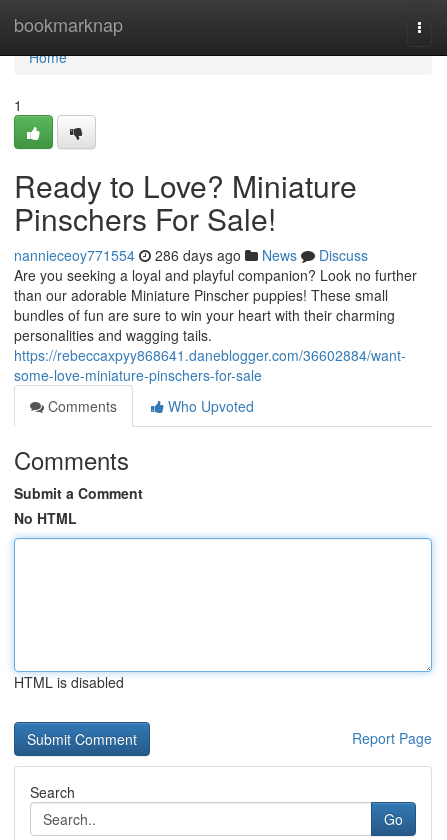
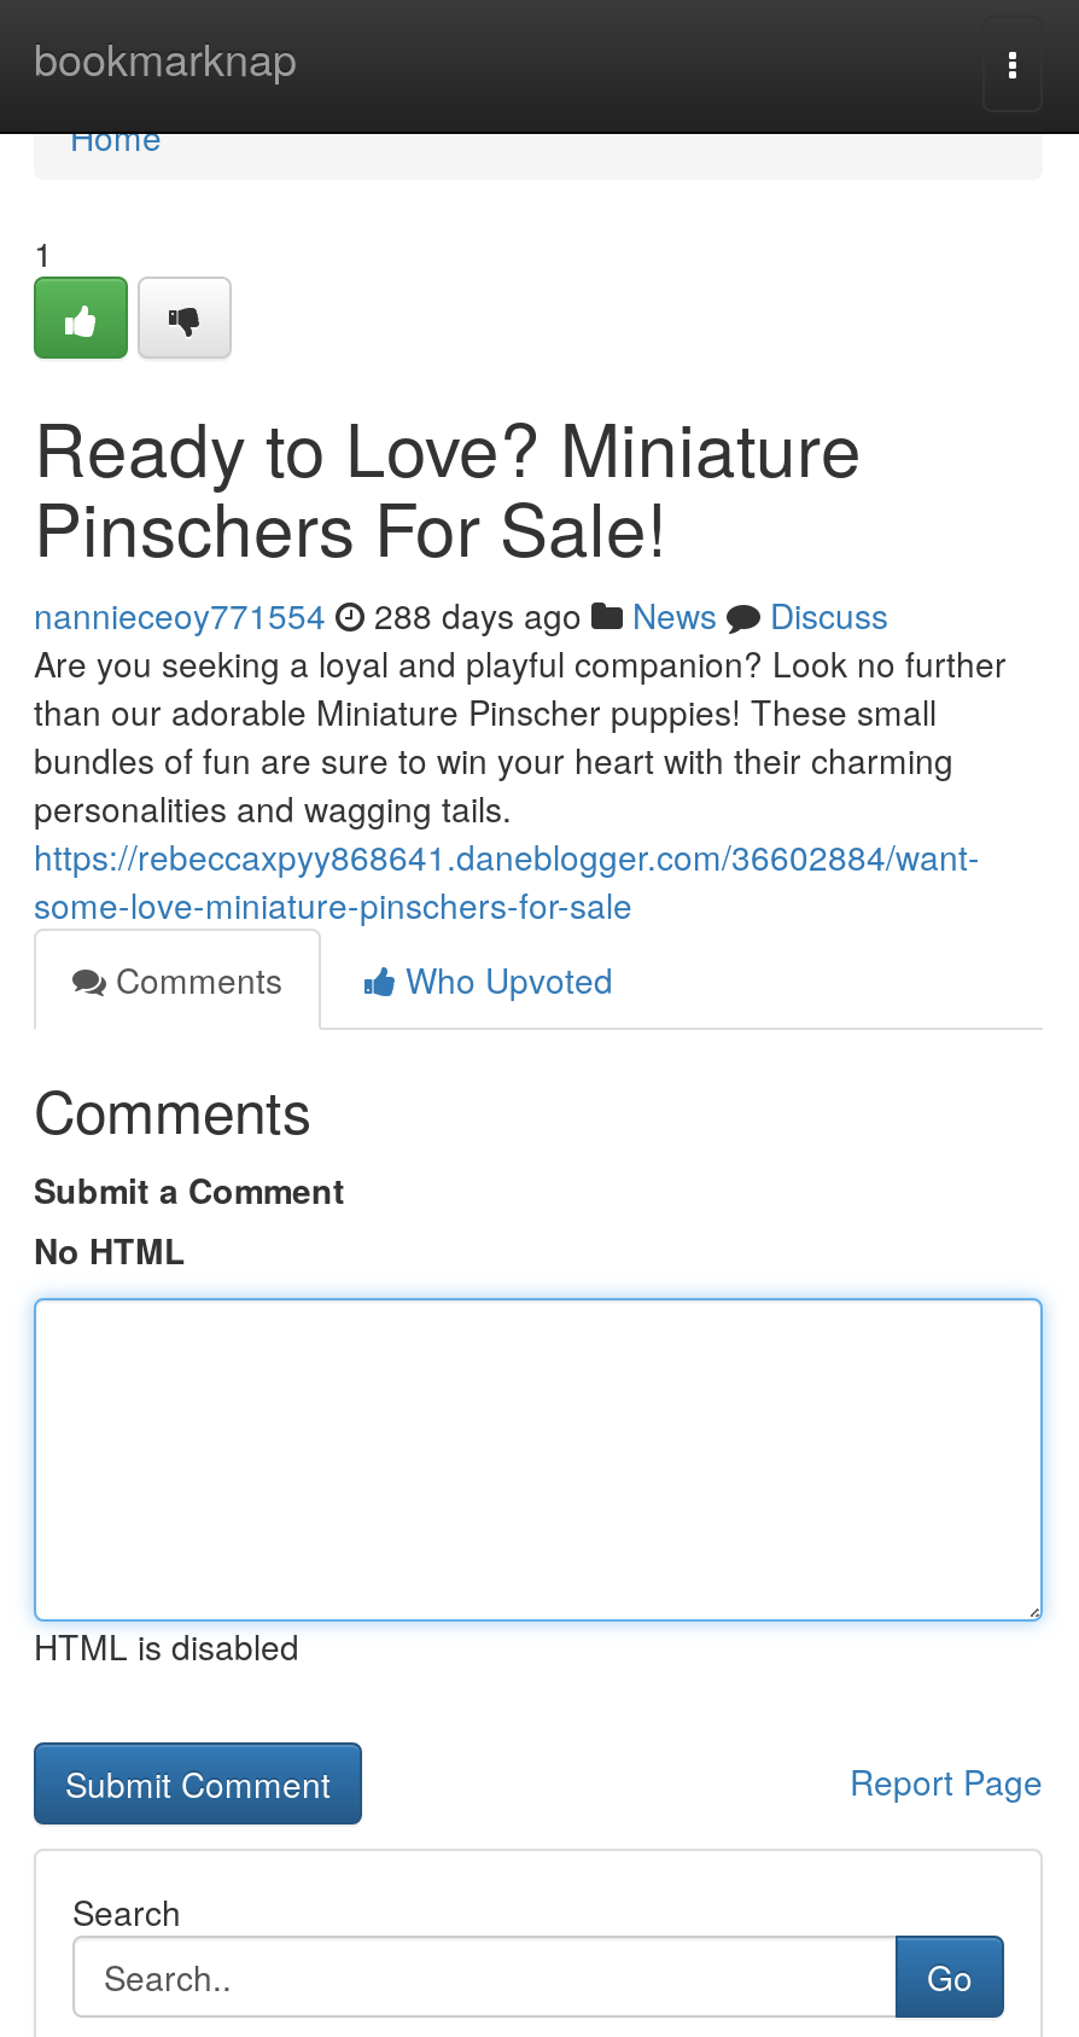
- nannieceoy771554 286 days ago News Discuss
+ nannieceoy771554 288 days ago News Discuss
